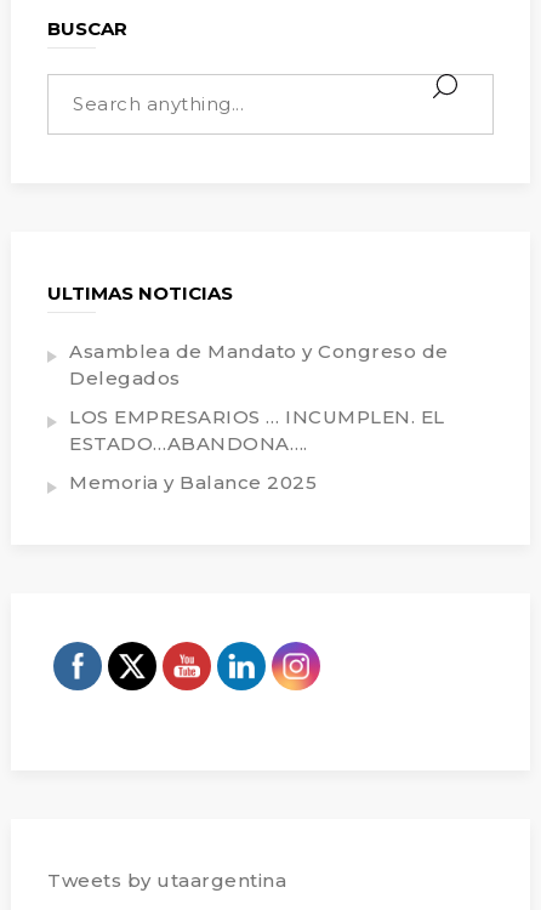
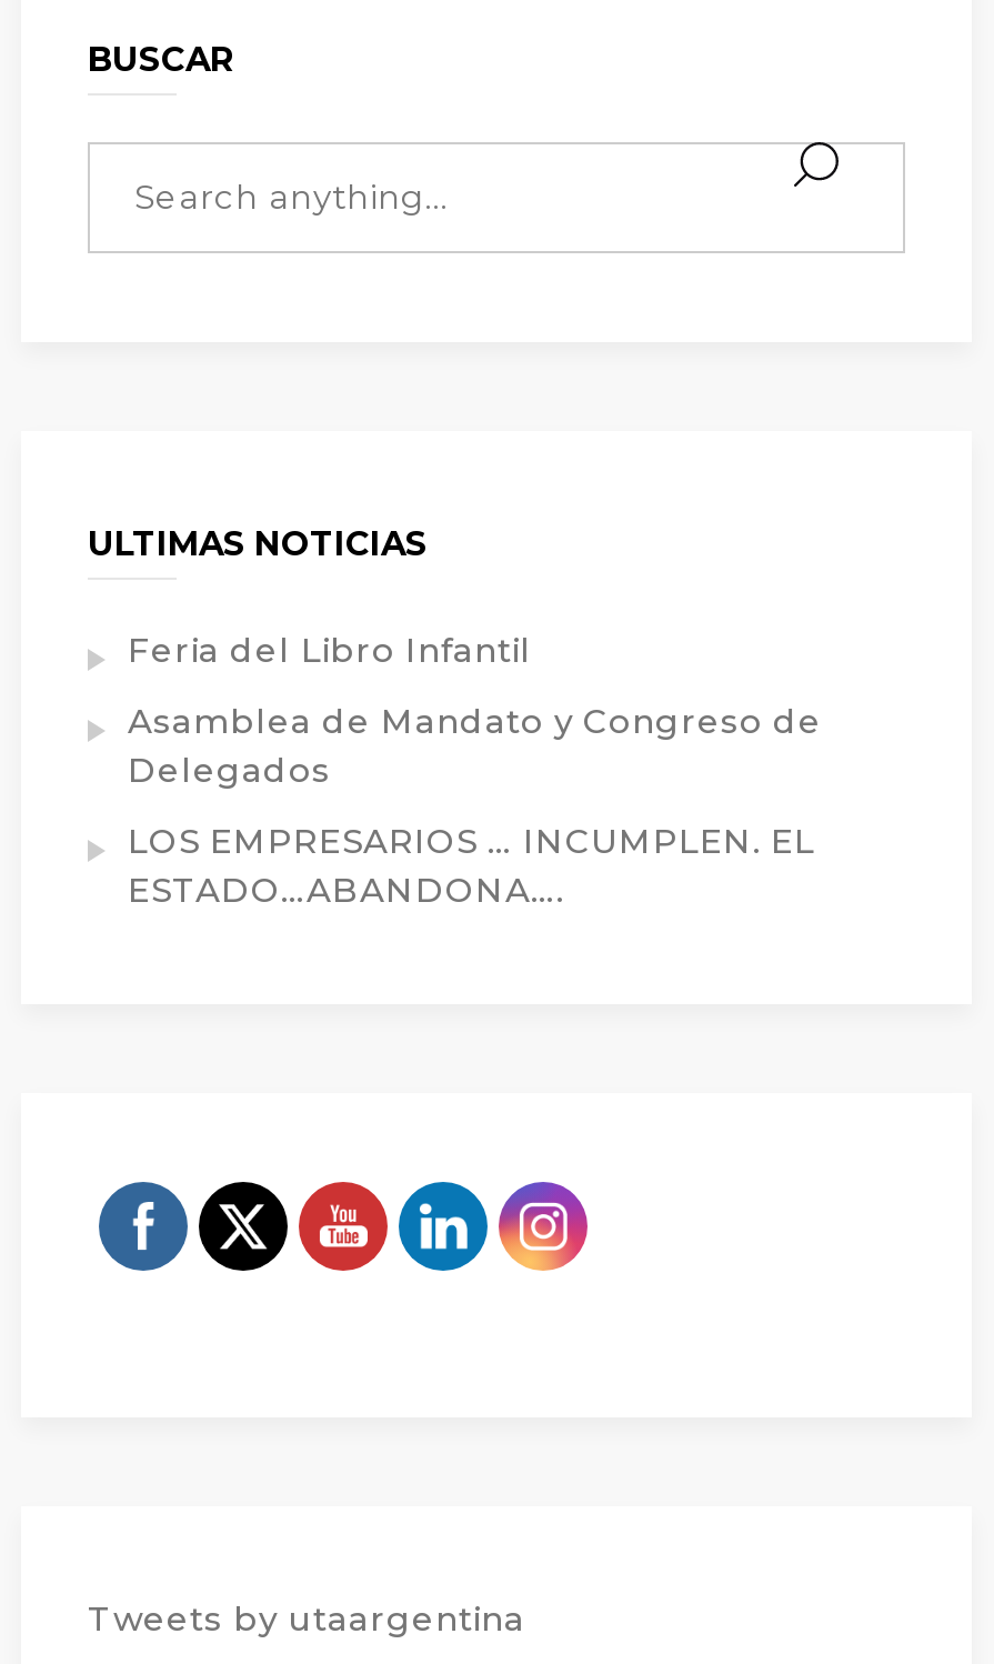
+ Feria del Libro Infantil

moved down: Asamblea de Mandato y Congreso de | Delegados | LOS EMPRESARIOS … INCUMPLEN. EL | ESTADO…ABANDONA….

- Memoria y Balance 2025
